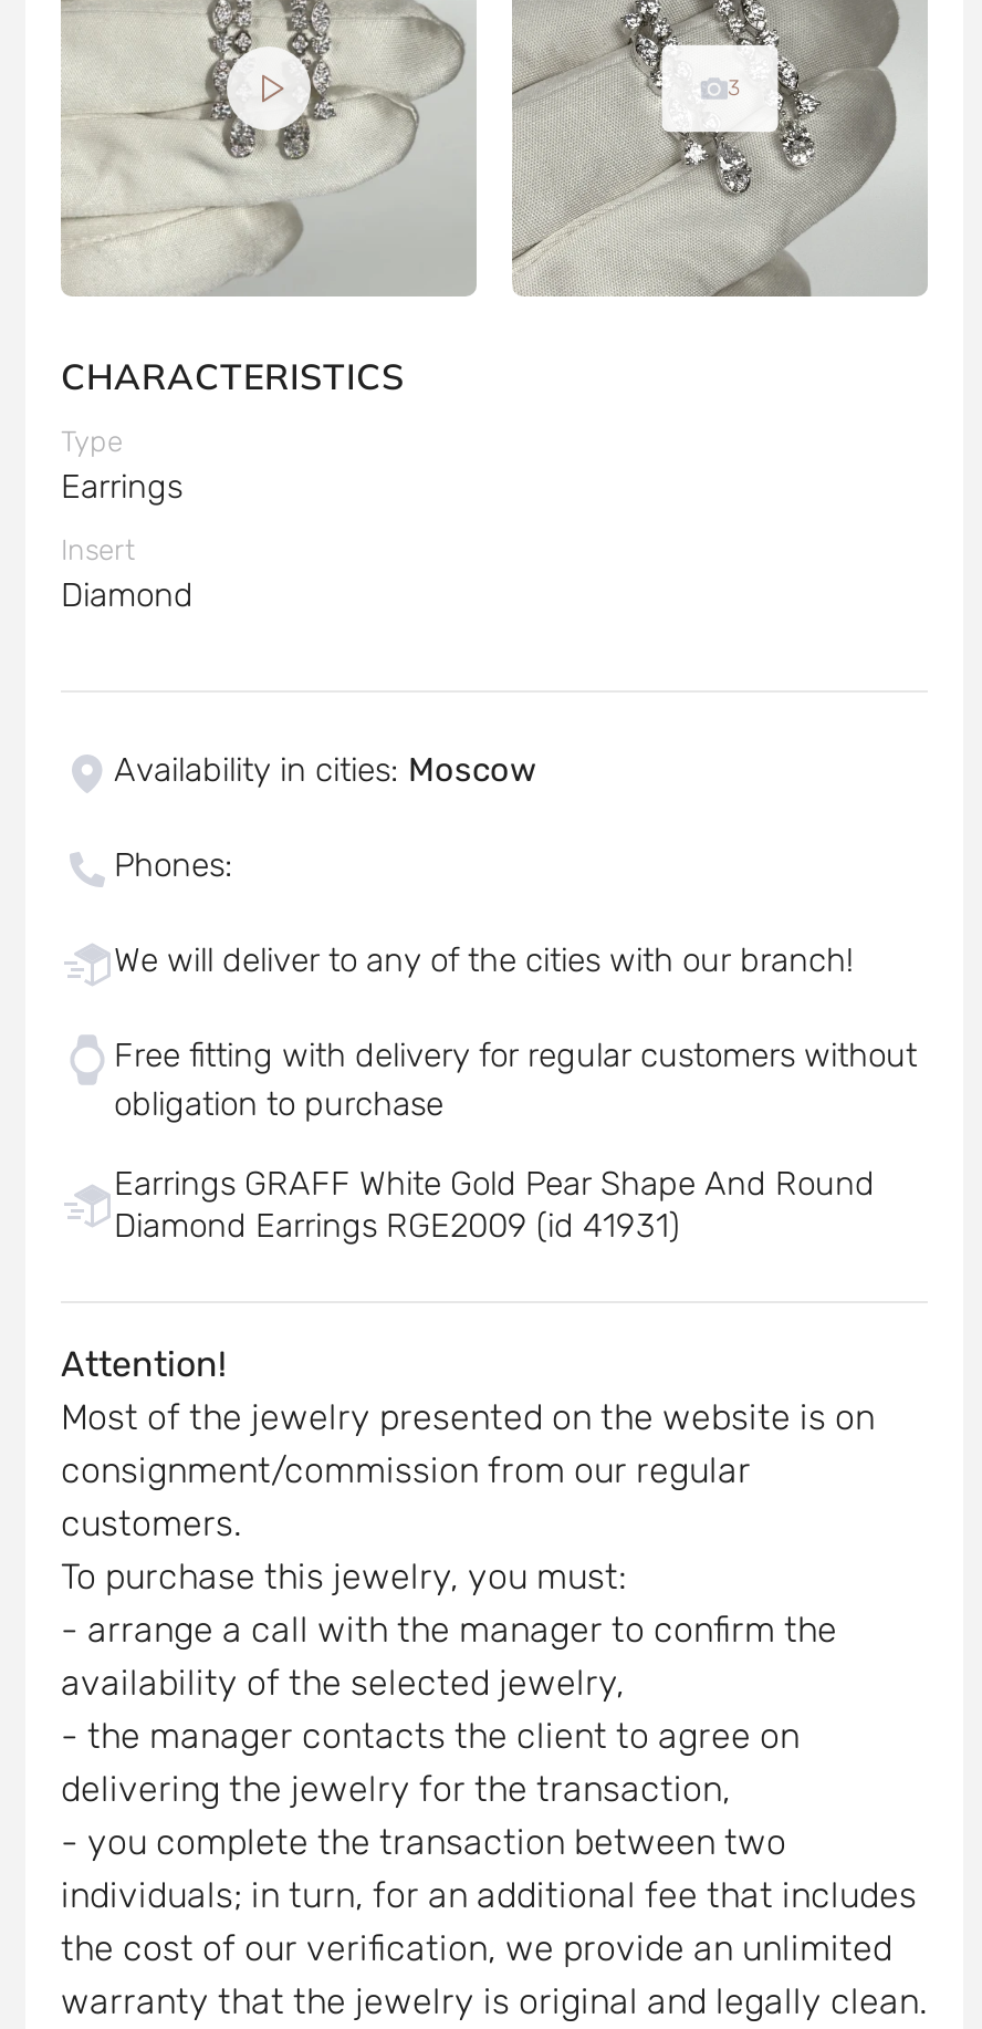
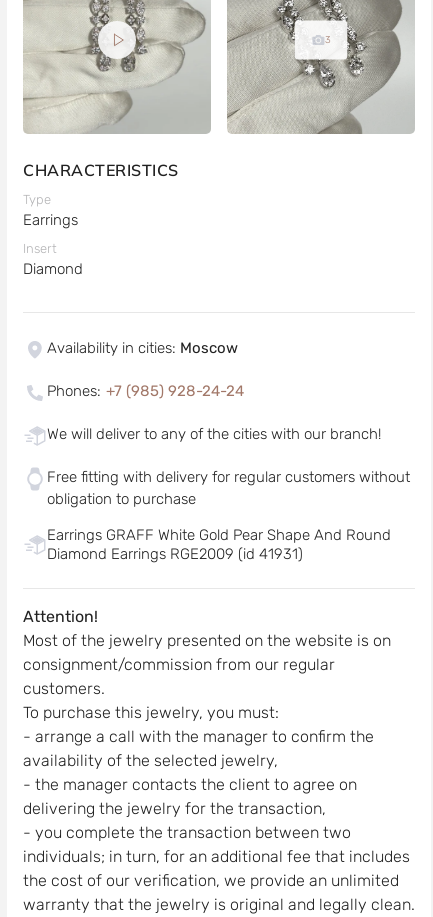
- Phones:
+ Phones: +7 (985) 928-24-24
